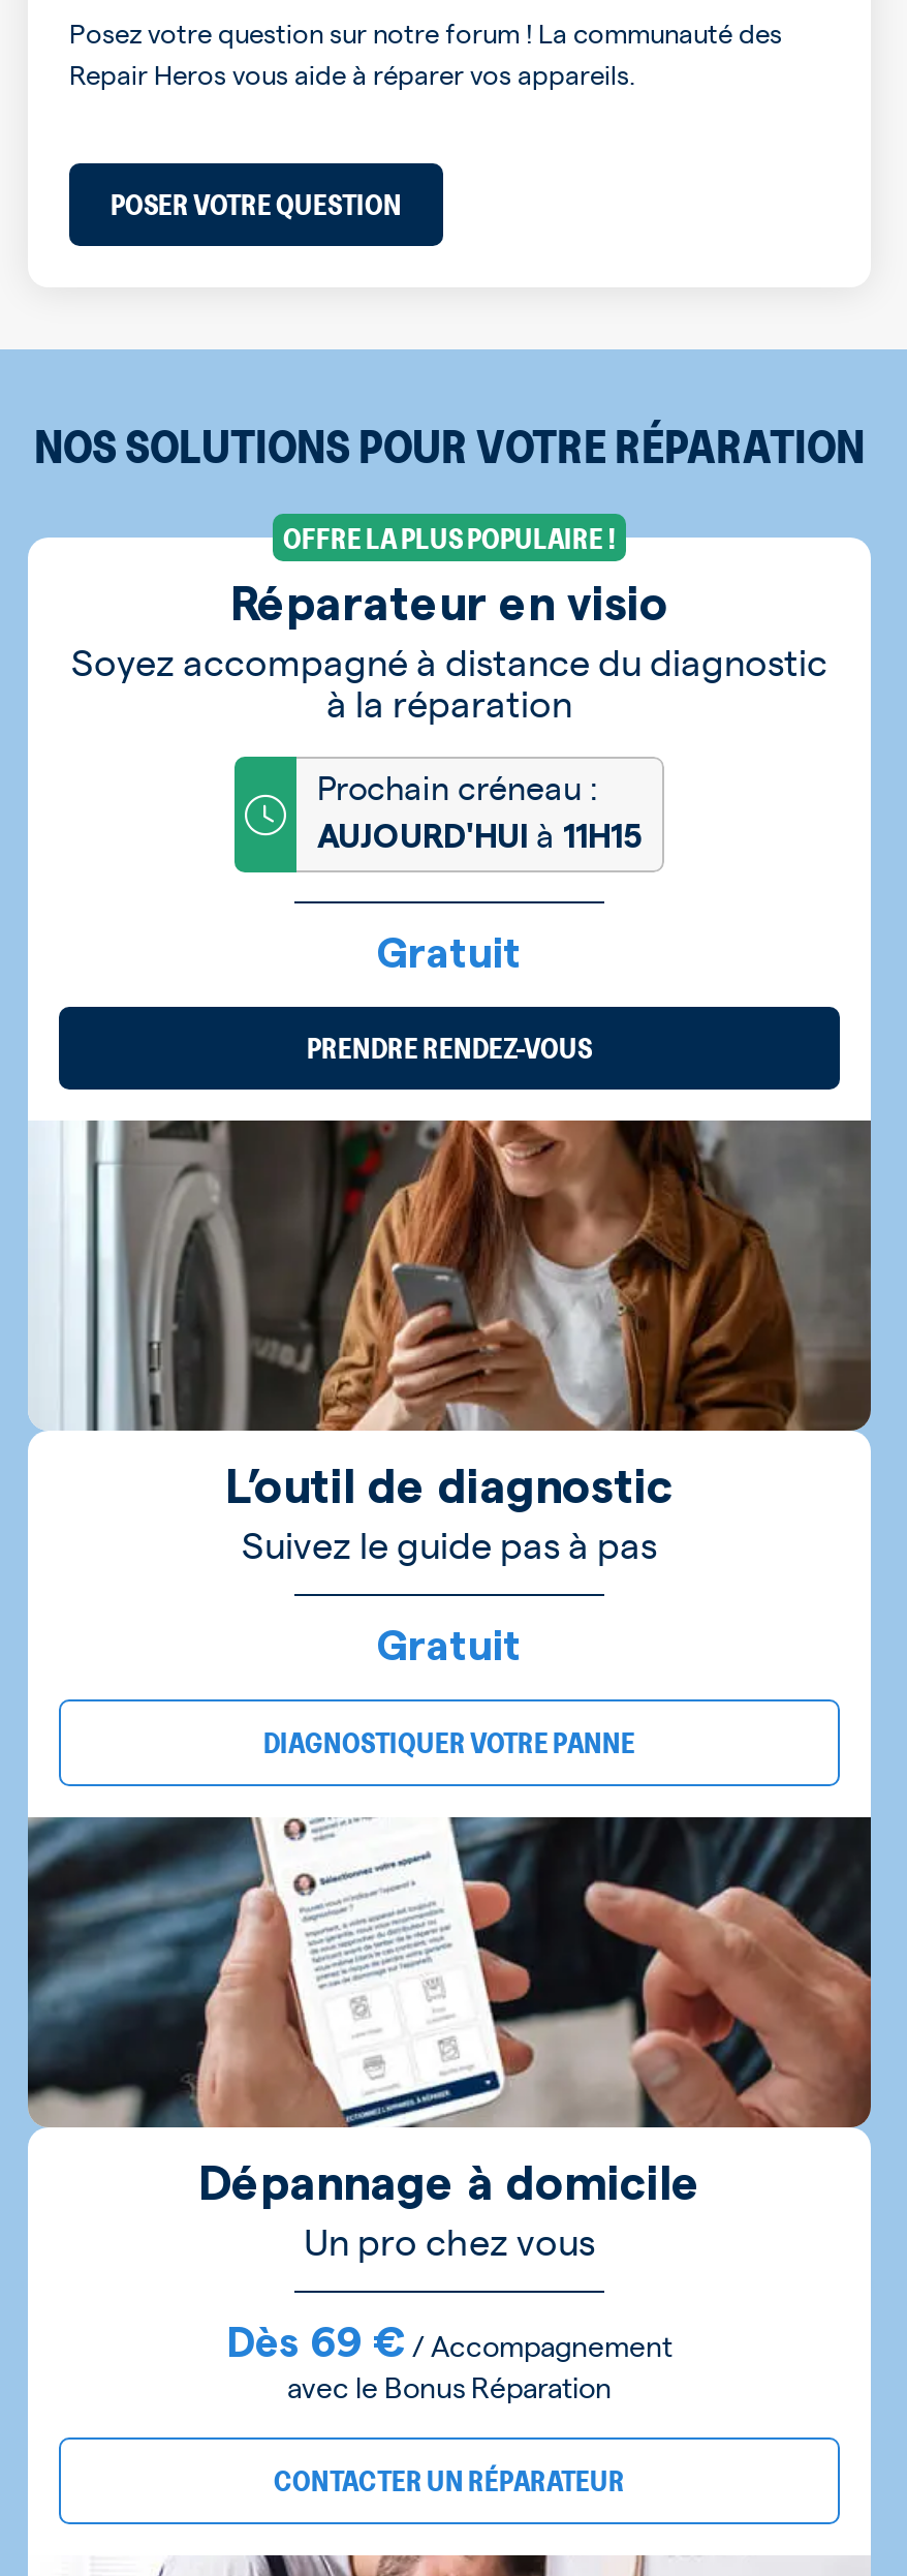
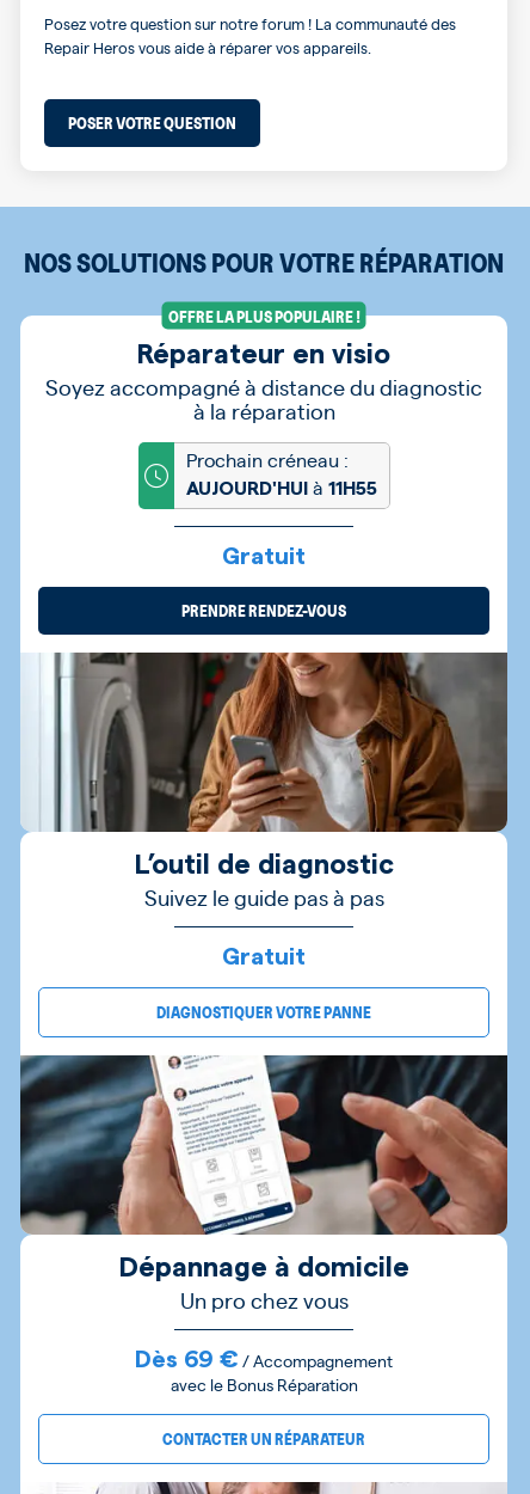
- AUJOURD'HUI à 11H15
+ AUJOURD'HUI à 11H55
